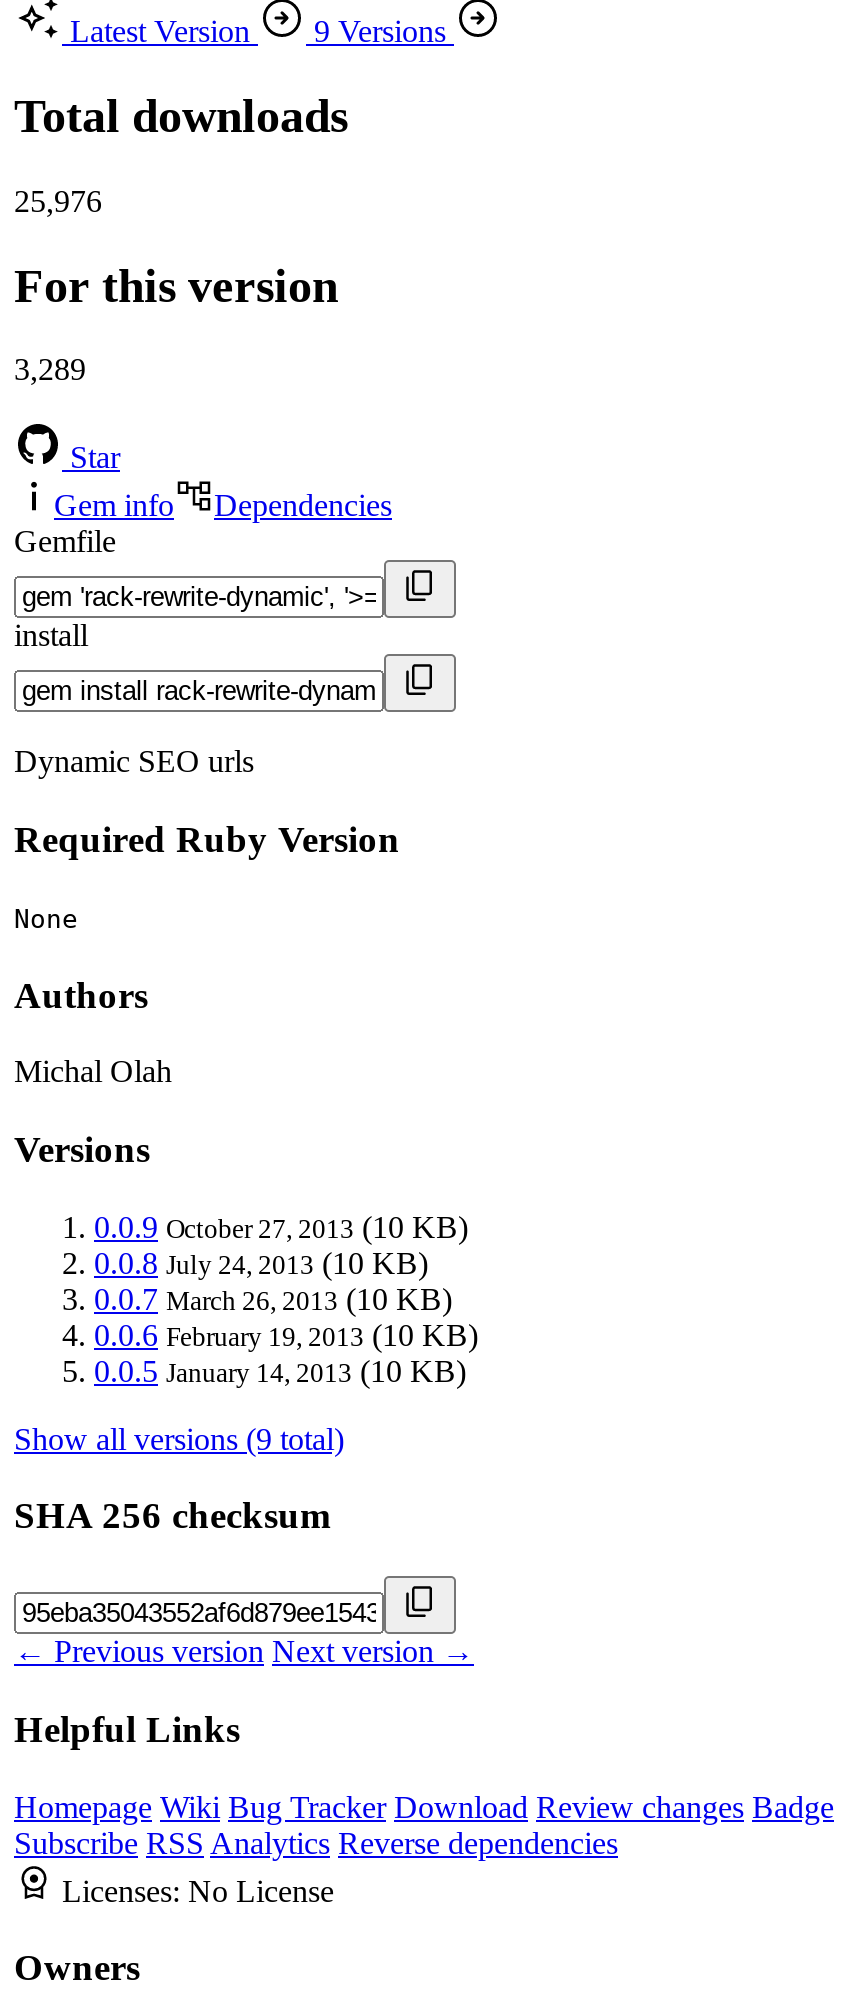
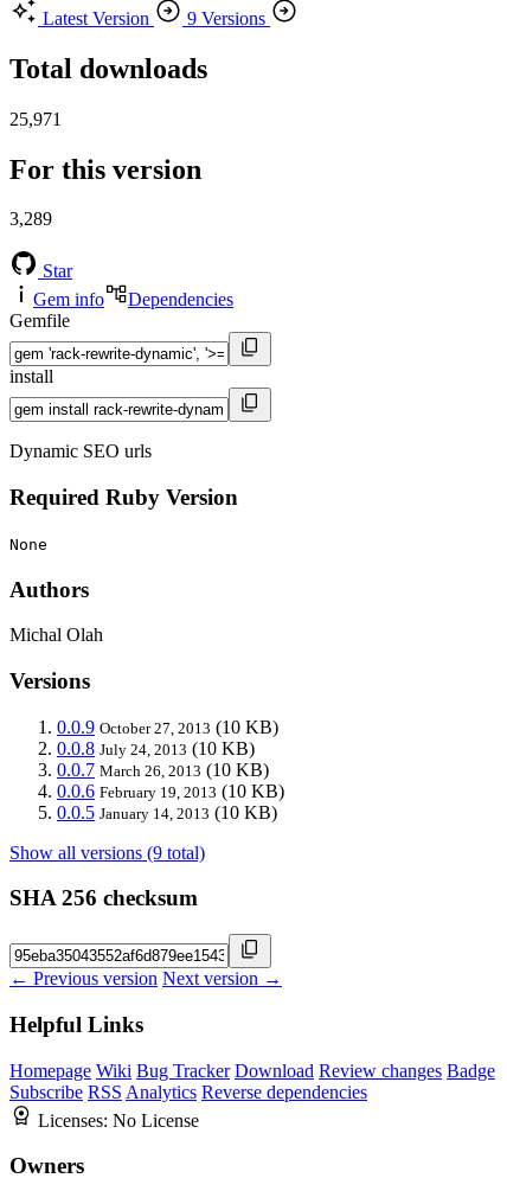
- 25,976
+ 25,971
